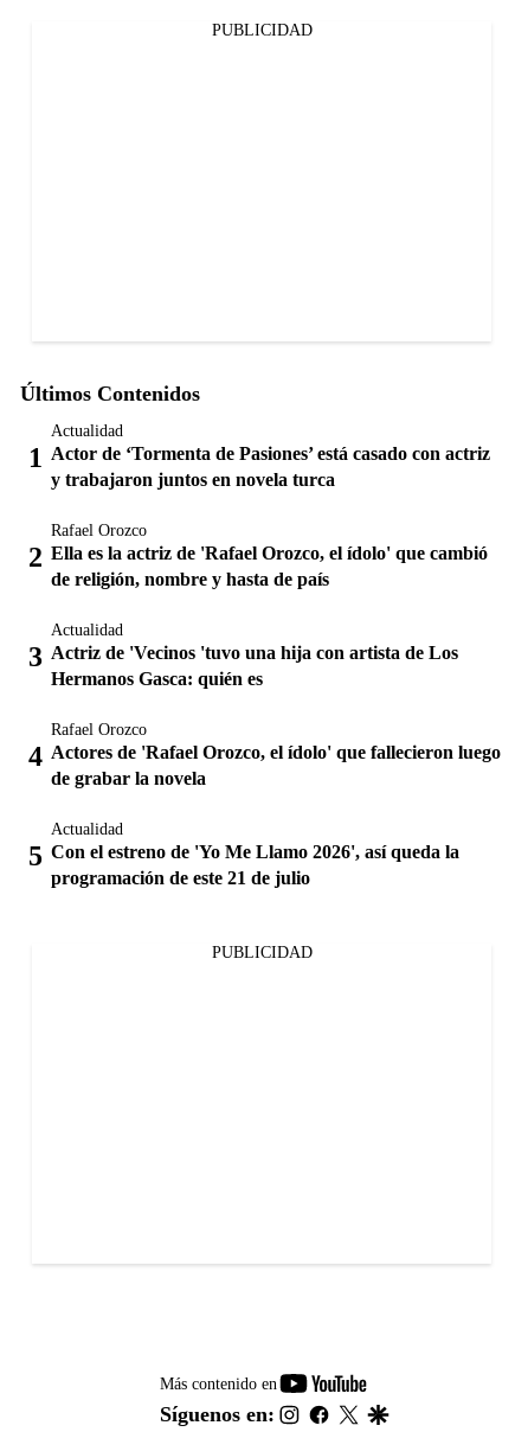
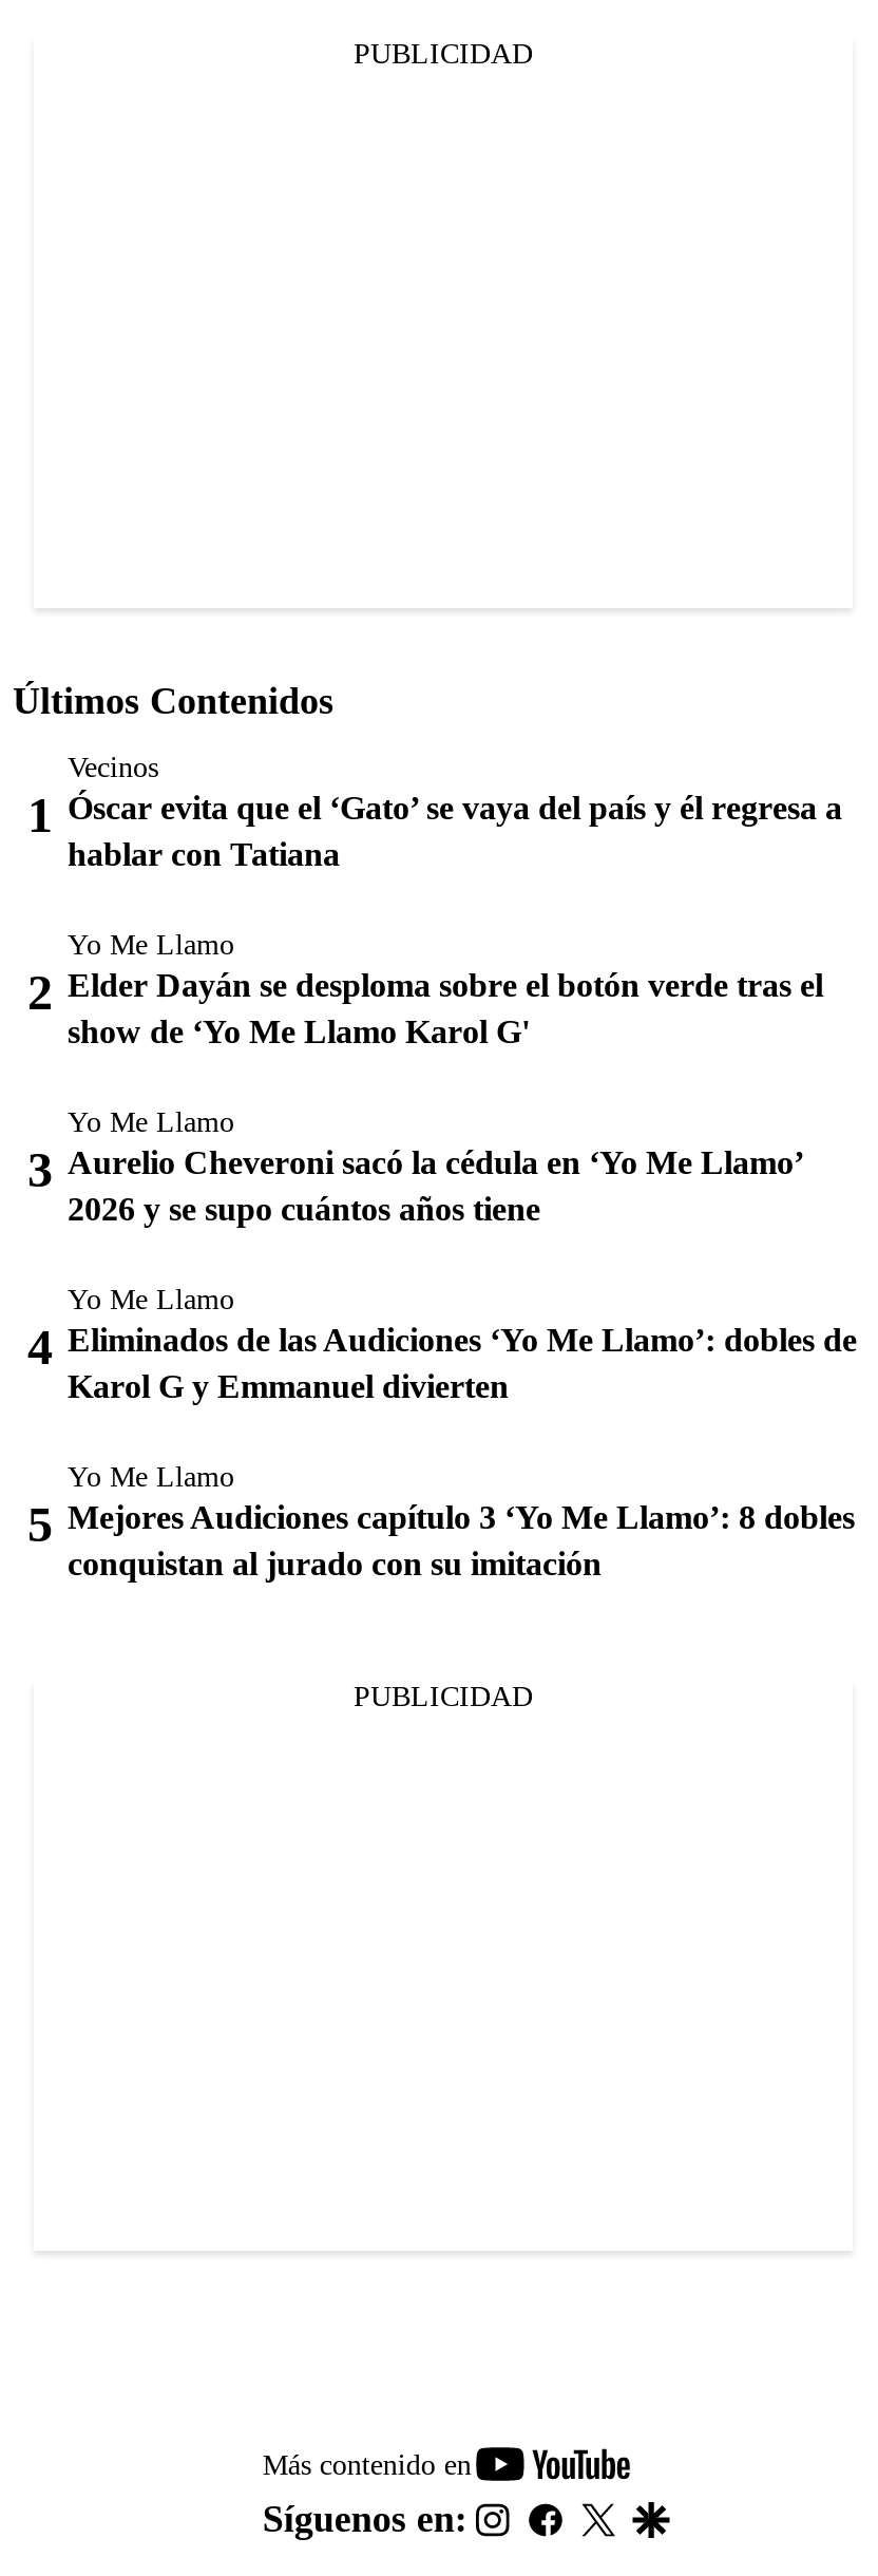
- Actualidad
- Actor de ‘Tormenta de Pasiones’ está casado con actriz
- y trabajaron juntos en novela turca
+ Vecinos
+ Óscar evita que el ‘Gato’ se vaya del país y él regresa a
+ hablar con Tatiana

- Rafael Orozco
- Ella es la actriz de 'Rafael Orozco, el ídolo' que cambió
- de religión, nombre y hasta de país
+ Yo Me Llamo
+ Elder Dayán se desploma sobre el botón verde tras el
+ show de ‘Yo Me Llamo Karol G'

- Actualidad
- Actriz de 'Vecinos 'tuvo una hija con artista de Los
- Hermanos Gasca: quién es
+ Yo Me Llamo
+ Aurelio Cheveroni sacó la cédula en ‘Yo Me Llamo’
+ 2026 y se supo cuántos años tiene

- Rafael Orozco
- Actores de 'Rafael Orozco, el ídolo' que fallecieron luego
- de grabar la novela
+ Yo Me Llamo
+ Eliminados de las Audiciones ‘Yo Me Llamo’: dobles de
+ Karol G y Emmanuel divierten

- Actualidad
- Con el estreno de 'Yo Me Llamo 2026', así queda la
- programación de este 21 de julio
+ Yo Me Llamo
+ Mejores Audiciones capítulo 3 ‘Yo Me Llamo’: 8 dobles
+ conquistan al jurado con su imitación
